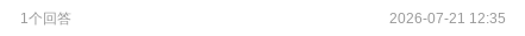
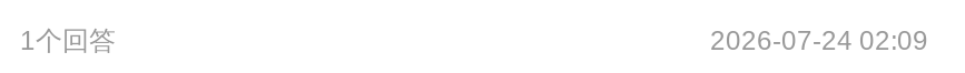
- 2026-07-21 12:35
+ 2026-07-24 02:09
